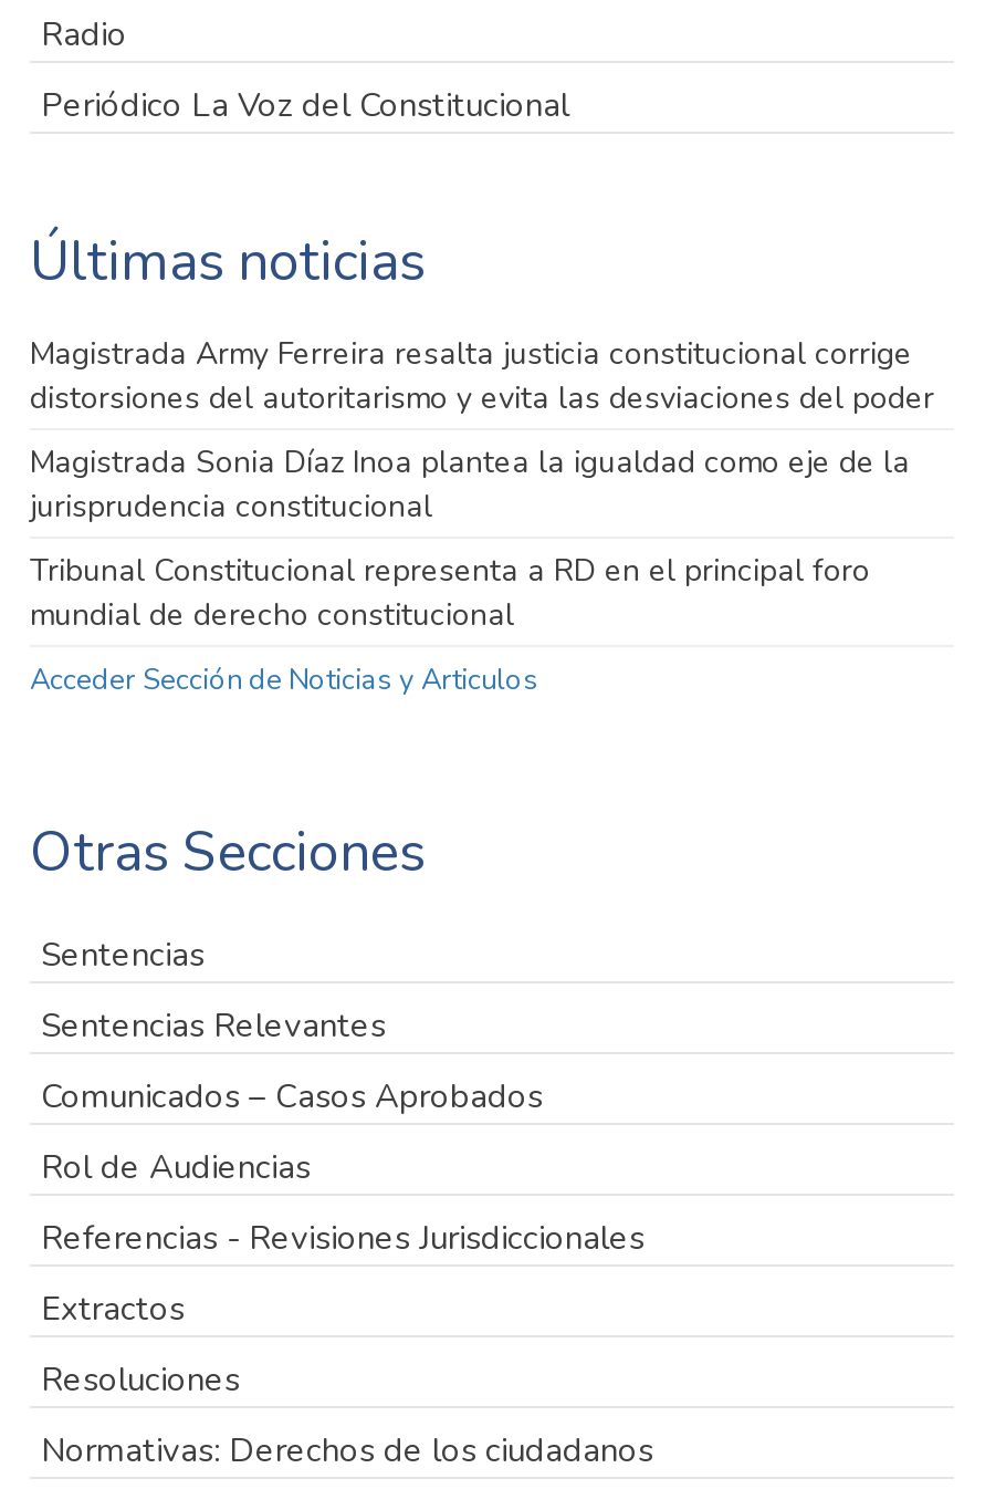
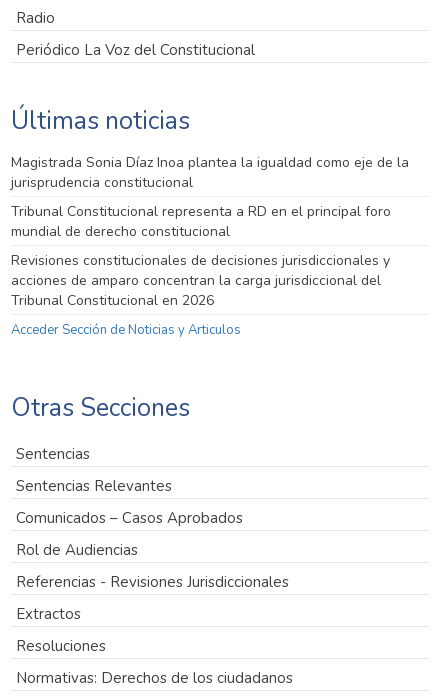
- Magistrada Army Ferreira resalta justicia constitucional corrige
- distorsiones del autoritarismo y evita las desviaciones del poder

moved up: Magistrada Sonia Díaz Inoa plantea la igualdad como eje de la | jurisprudencia constitucional | Tribunal Constitucional representa a RD en el principal foro | mundial de derecho constitucional

+ Revisiones constitucionales de decisiones jurisdiccionales y
+ acciones de amparo concentran la carga jurisdiccional del
+ Tribunal Constitucional en 2026
